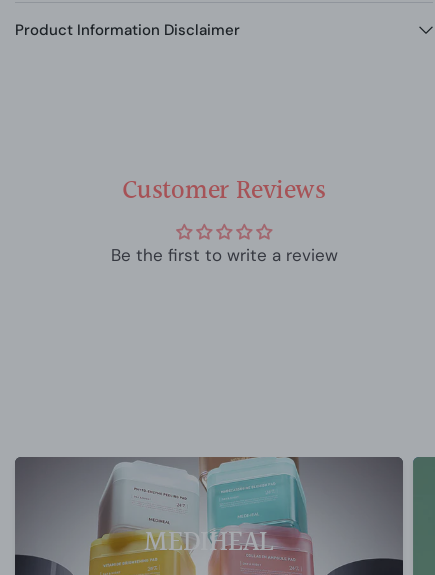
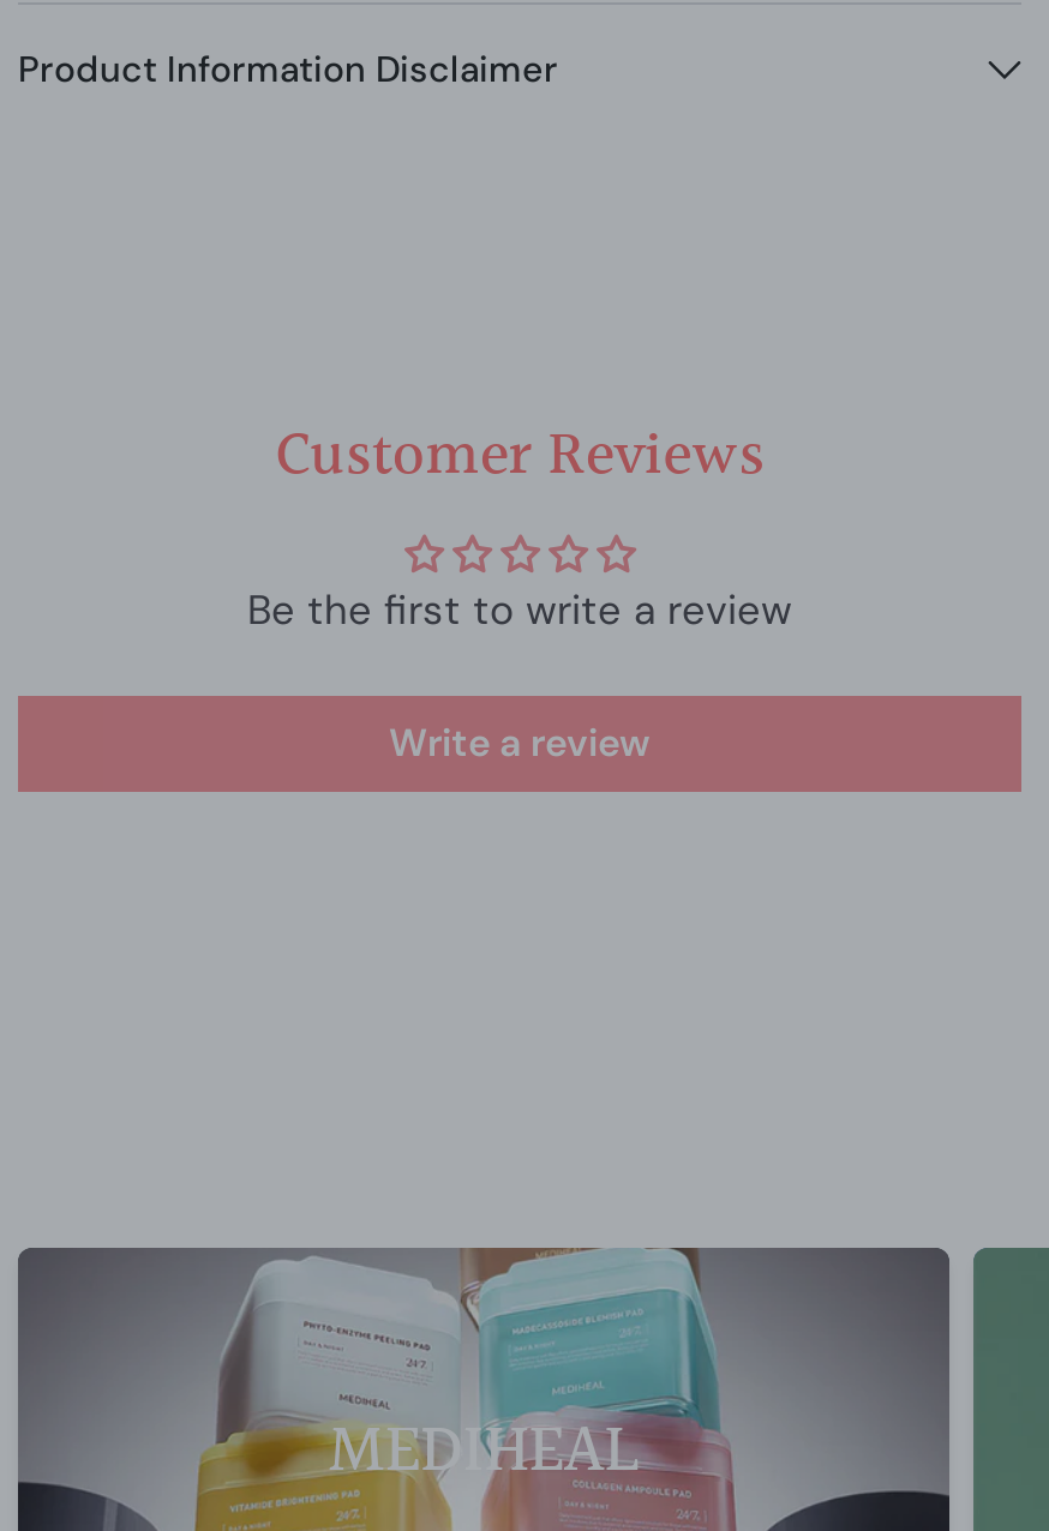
+ Write a review
